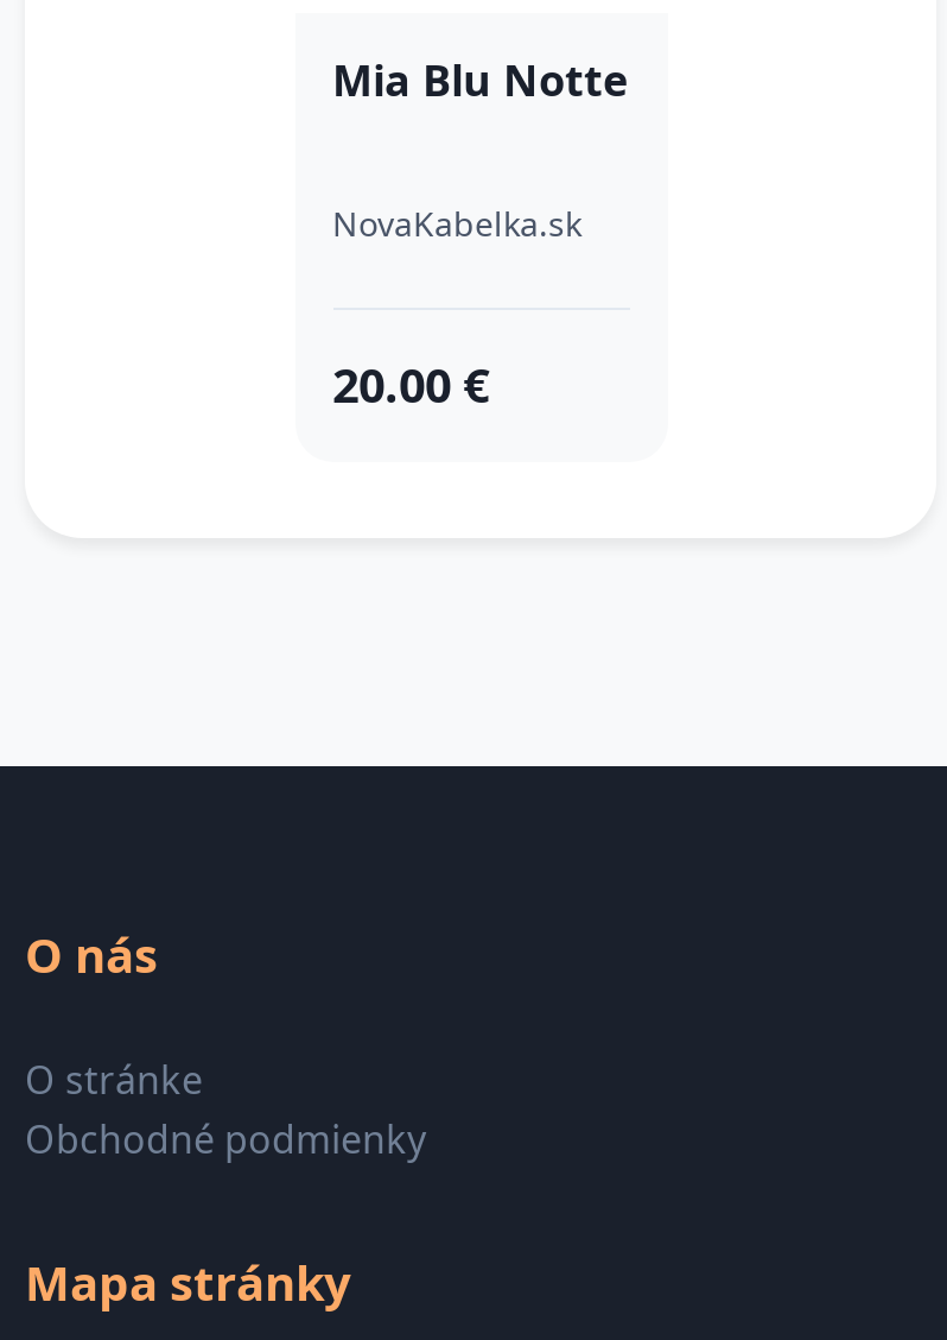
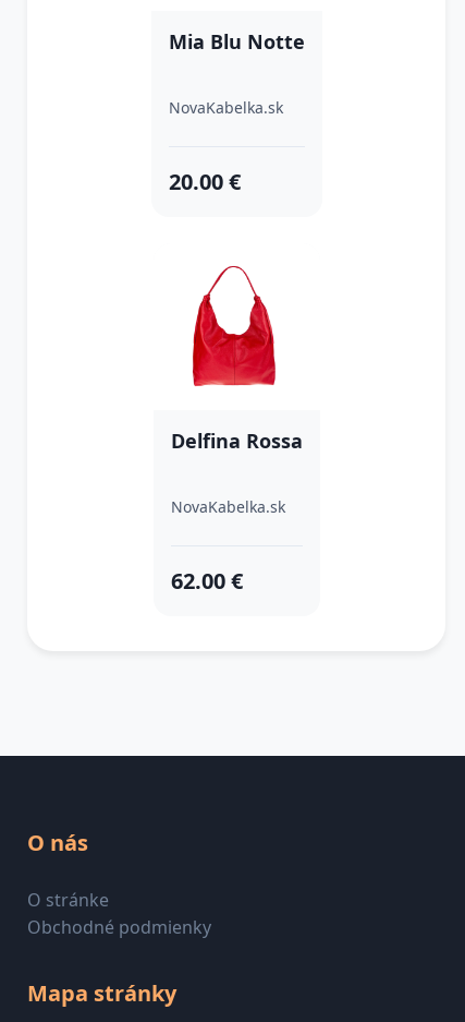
+ [image]
+ Delfina Rossa
+ NovaKabelka.sk
+ 62.00 €
